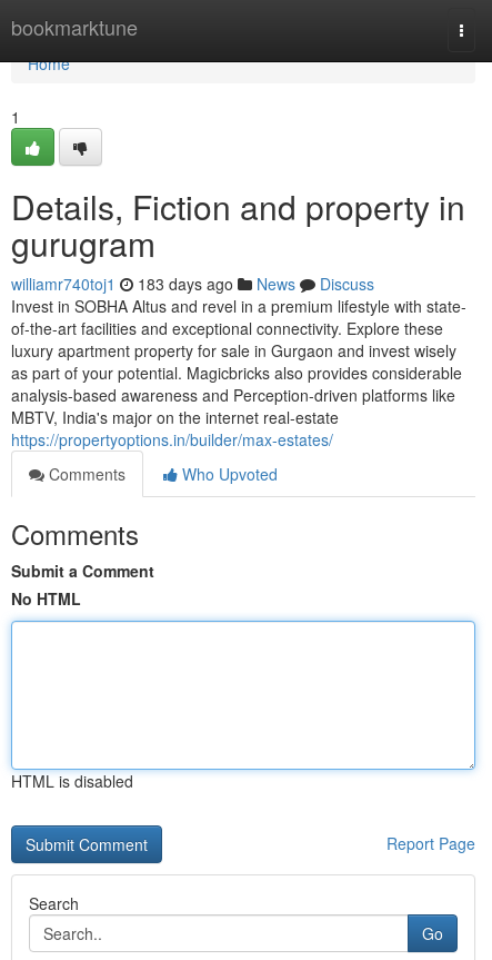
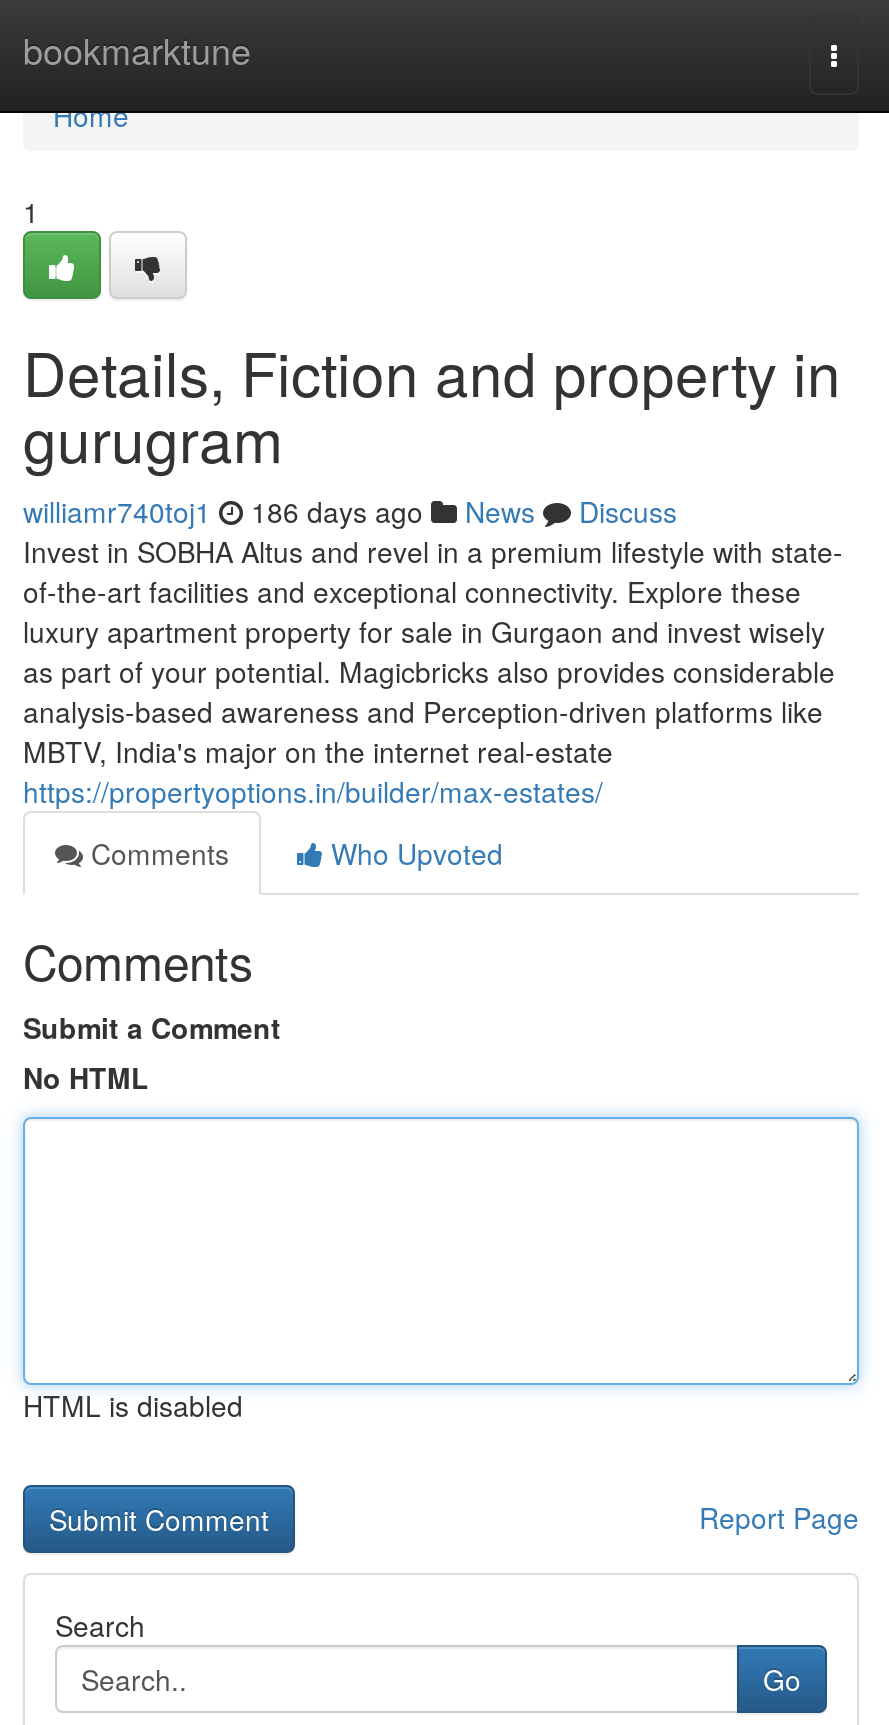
- williamr740toj1 183 days ago News Discuss
+ williamr740toj1 186 days ago News Discuss
